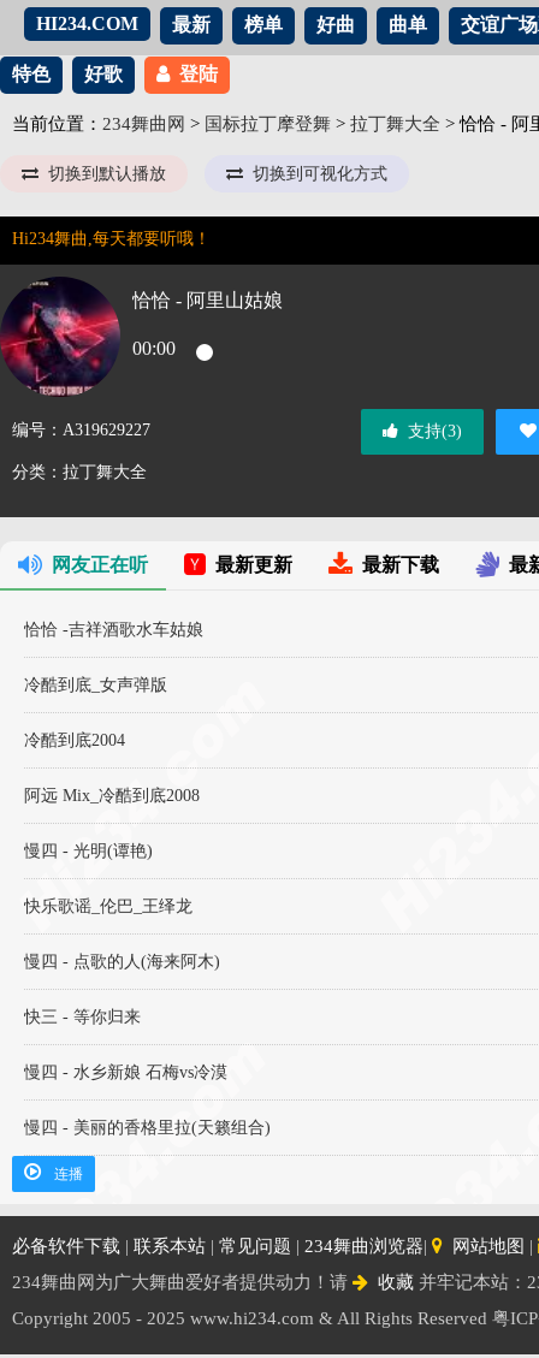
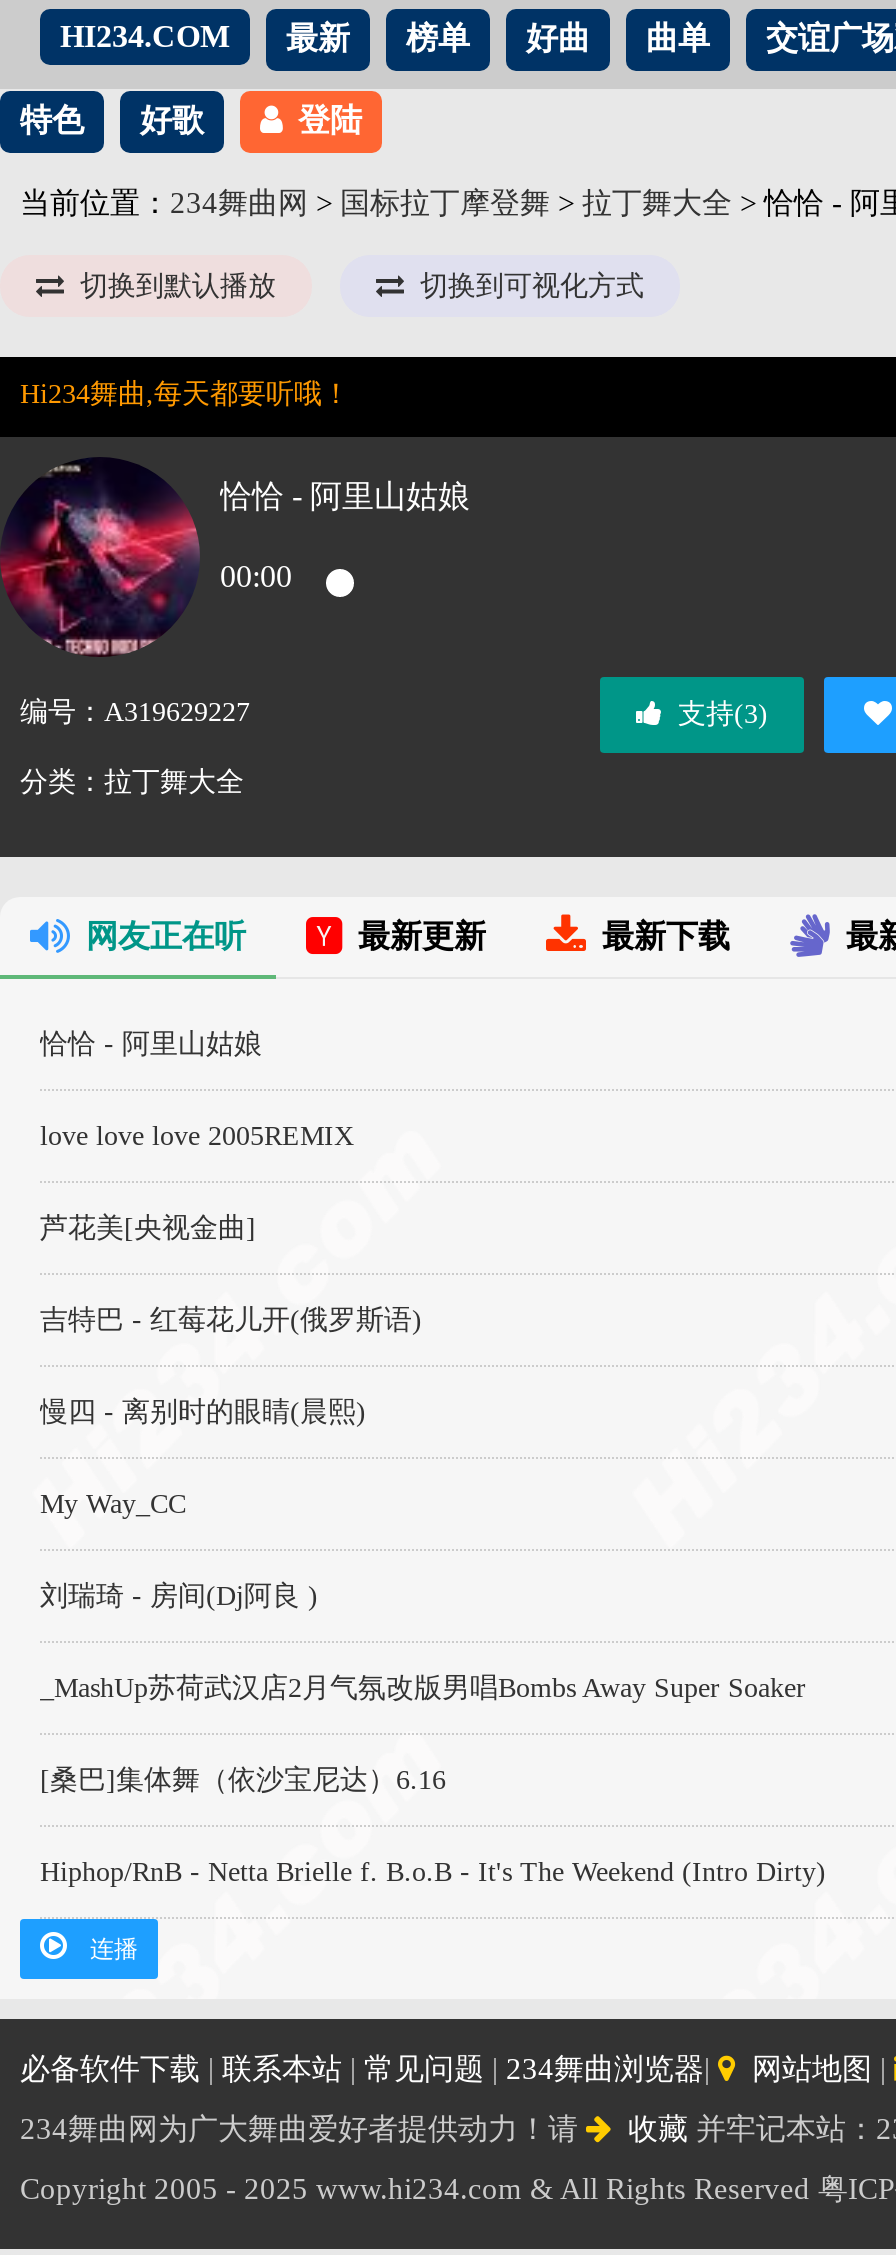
- 恰恰 -吉祥酒歌水车姑娘
+ 恰恰 - 阿里山姑娘

- 冷酷到底_女声弹版
+ love love love 2005REMIX

- 冷酷到底2004
+ 芦花美[央视金曲]

- 阿远 Mix_冷酷到底2008
+ 吉特巴 - 红莓花儿开(俄罗斯语)

- 慢四 - 光明(谭艳)
+ 慢四 - 离别时的眼睛(晨熙)

- 快乐歌谣_伦巴_王绎龙
+ My Way_CC

- 慢四 - 点歌的人(海来阿木)
+ 刘瑞琦 - 房间(Dj阿良 )

- 快三 - 等你归来
+ _MashUp苏荷武汉店2月气氛改版男唱Bombs Away Super Soaker

- 慢四 - 水乡新娘 石梅vs冷漠
+ [桑巴]集体舞（依沙宝尼达）6.16

- 慢四 - 美丽的香格里拉(天籁组合)
+ Hiphop/RnB - Netta Brielle f. B.o.B - It's The Weekend (Intro Dirty)
